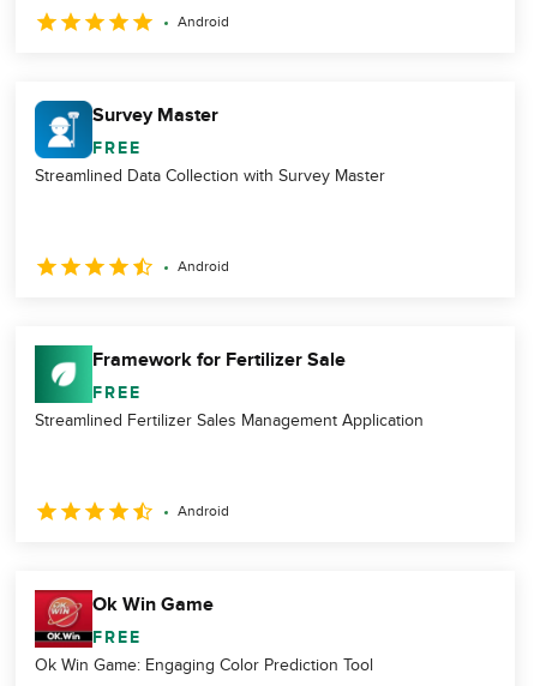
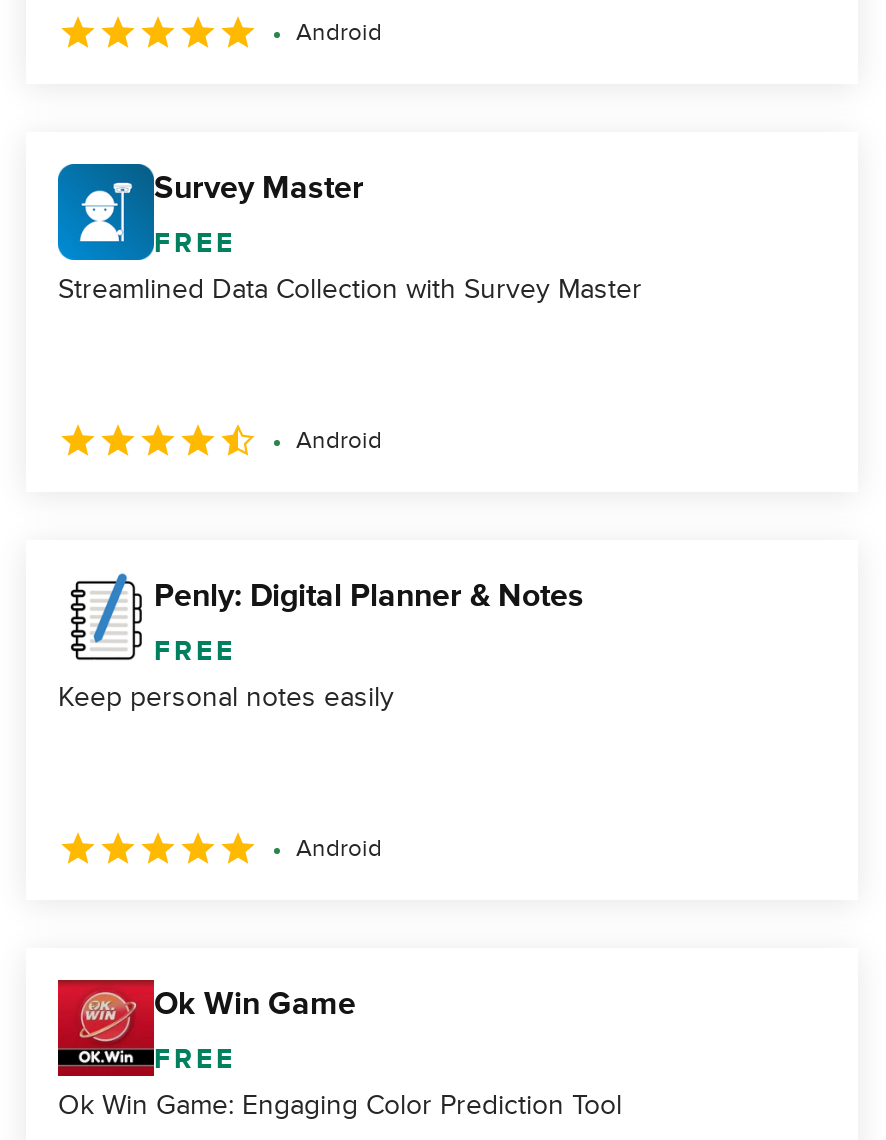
- [image]
- Framework for Fertilizer Sale
+ [image]
+ Penly: Digital Planner & Notes

- Streamlined Fertilizer Sales Management Application
+ Keep personal notes easily
